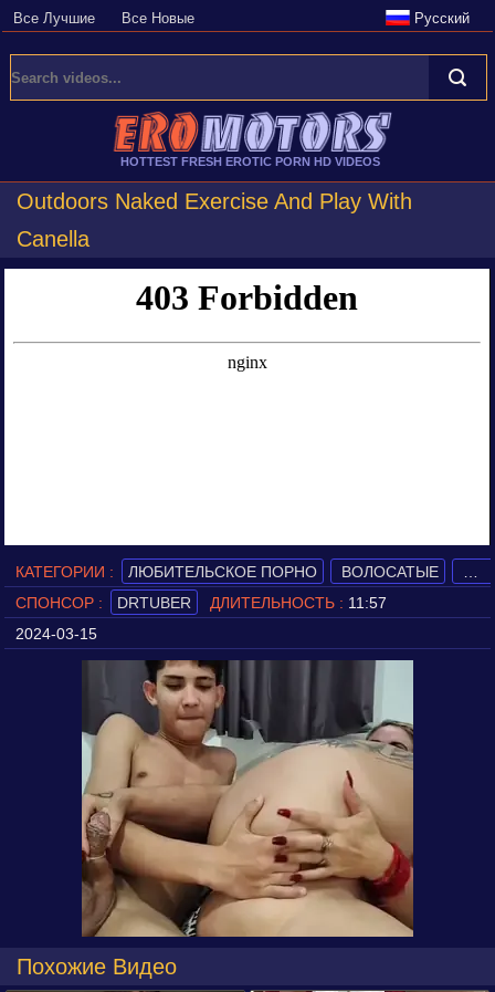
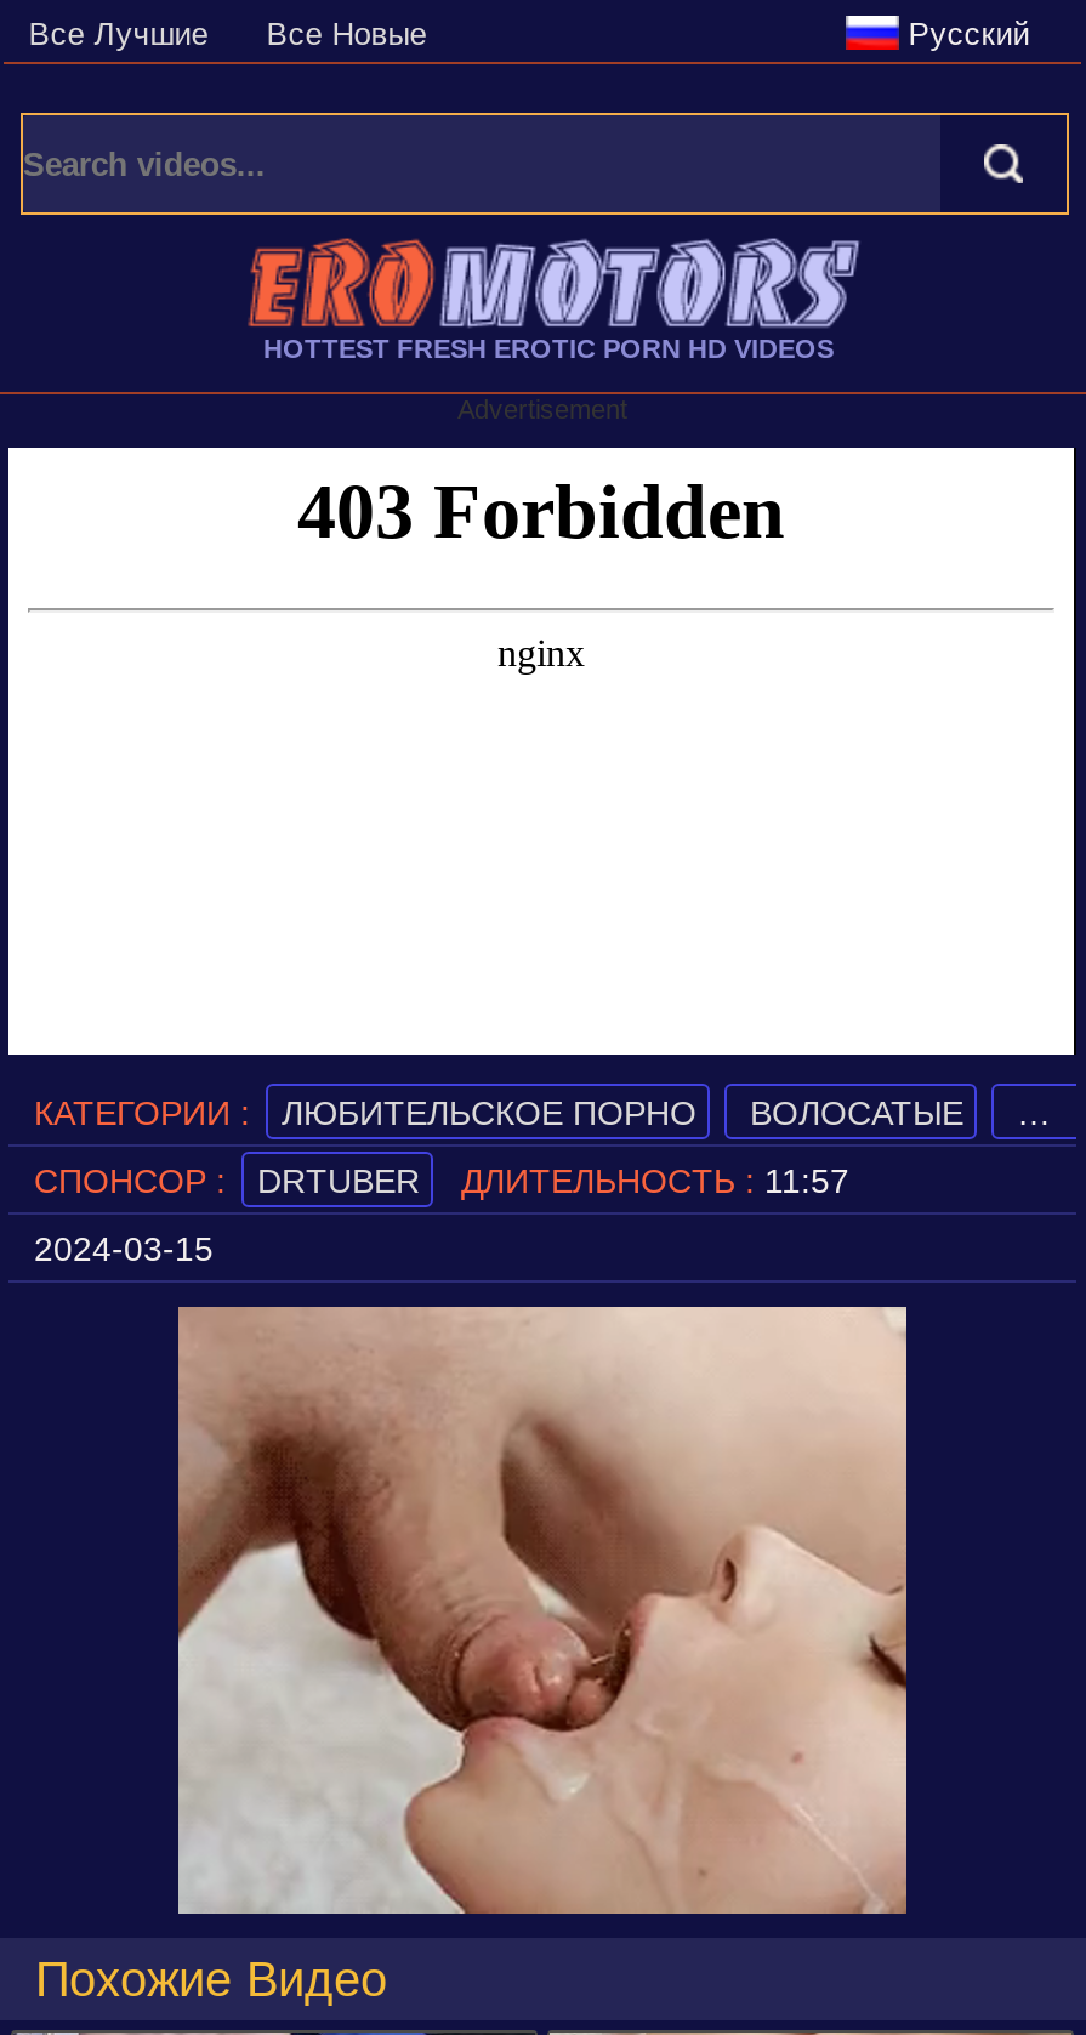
- Outdoors Naked Exercise And Play With
- Canella
+ Advertisement

- [image]
+ [image]
